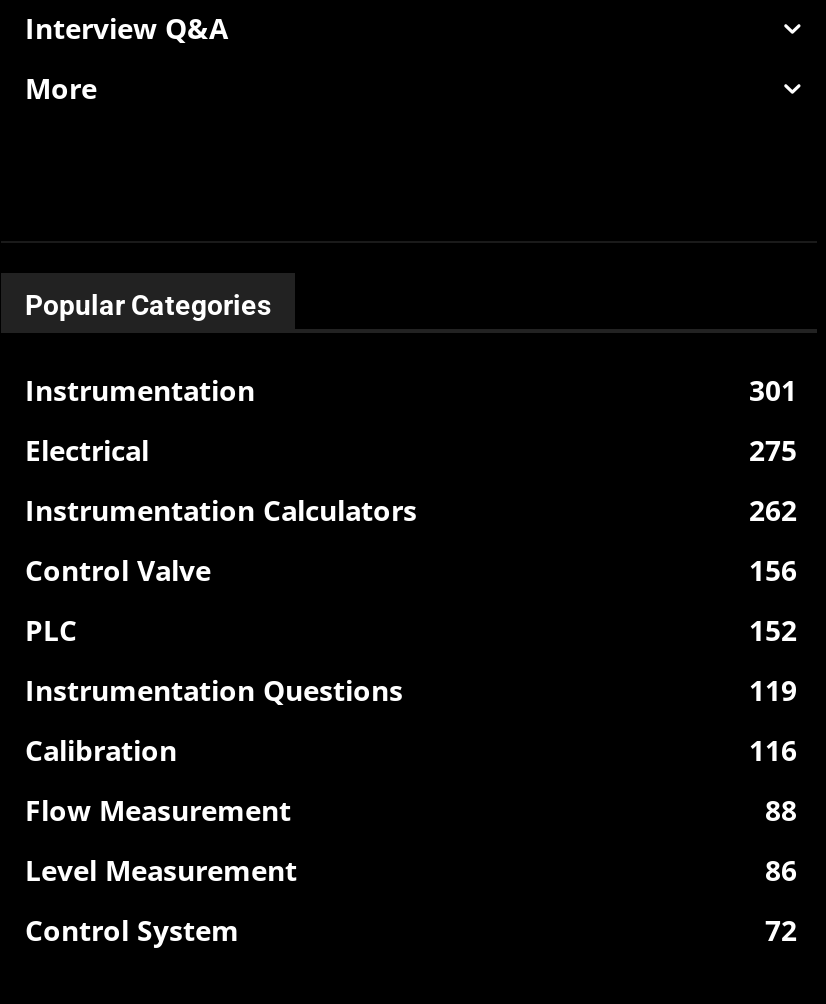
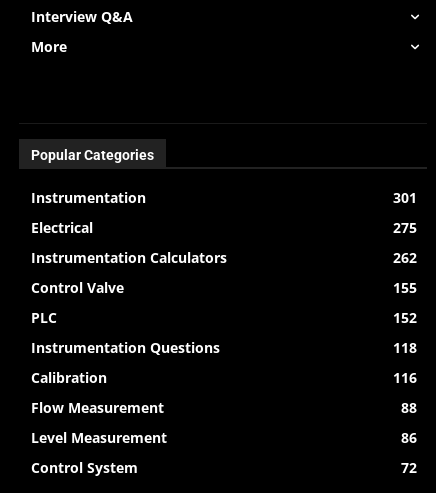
- 156
+ 155

- 119
+ 118
